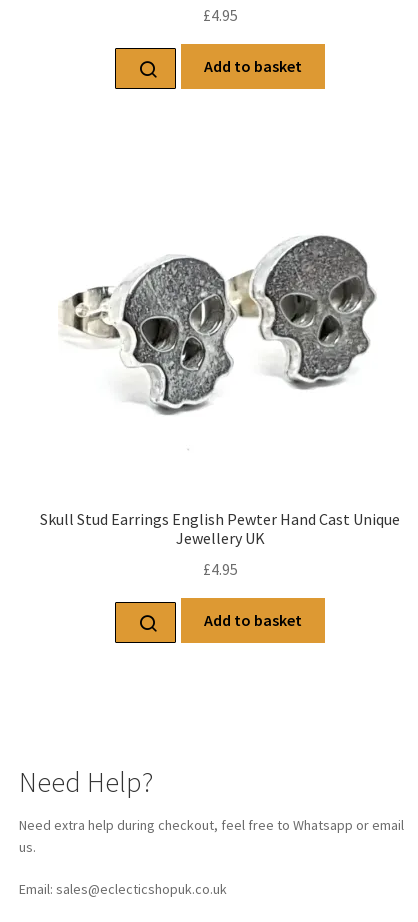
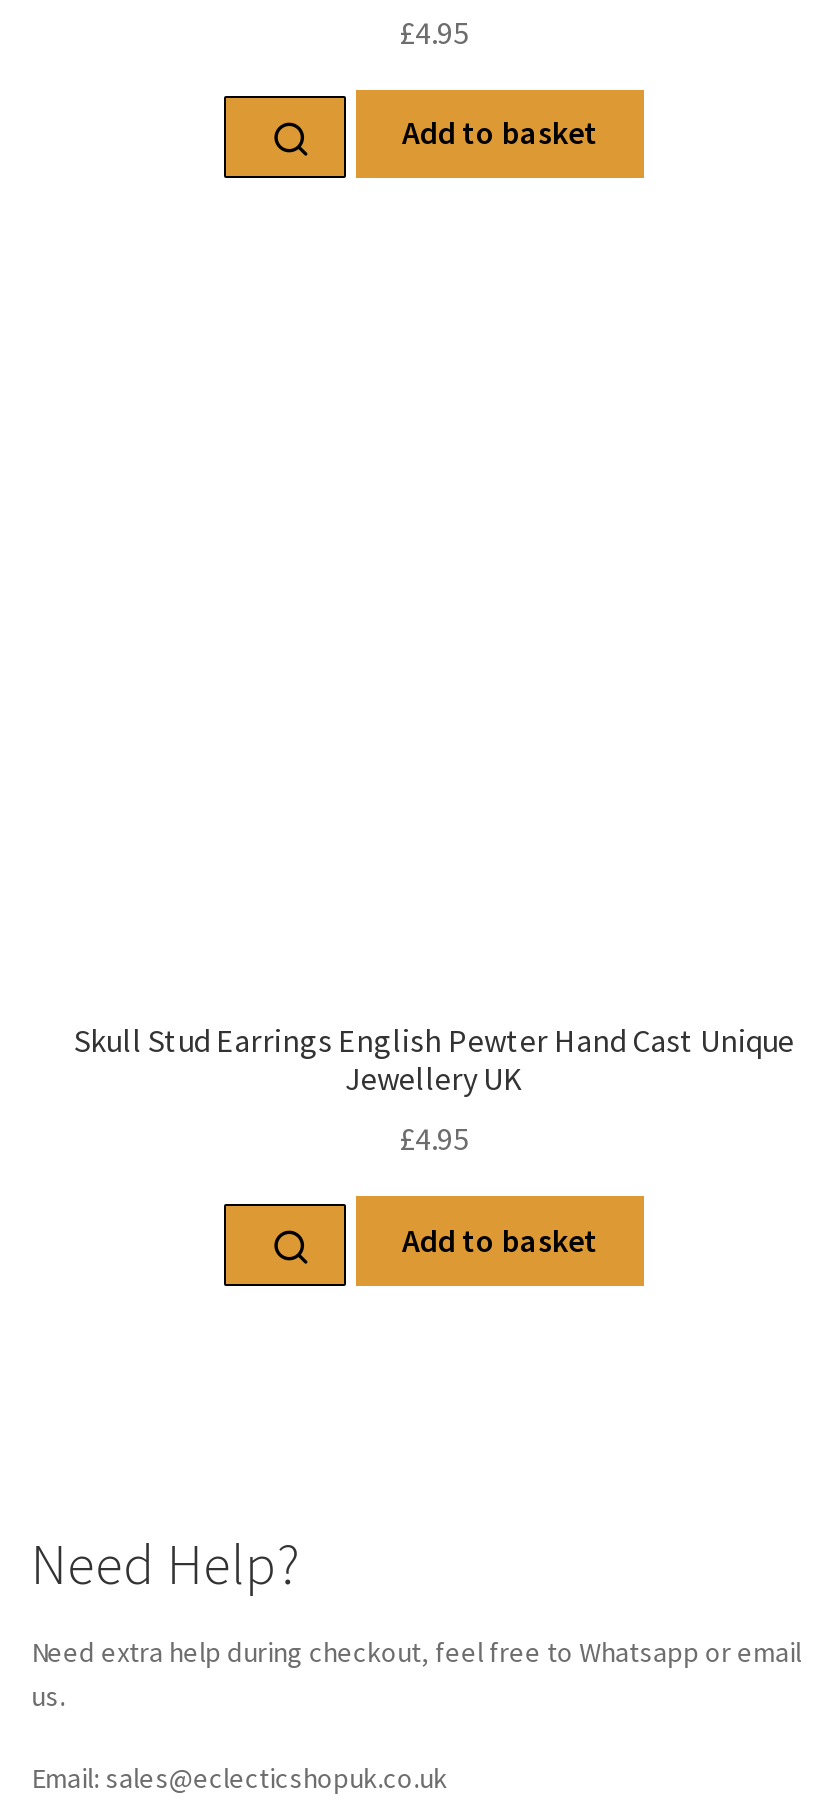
- [image]
